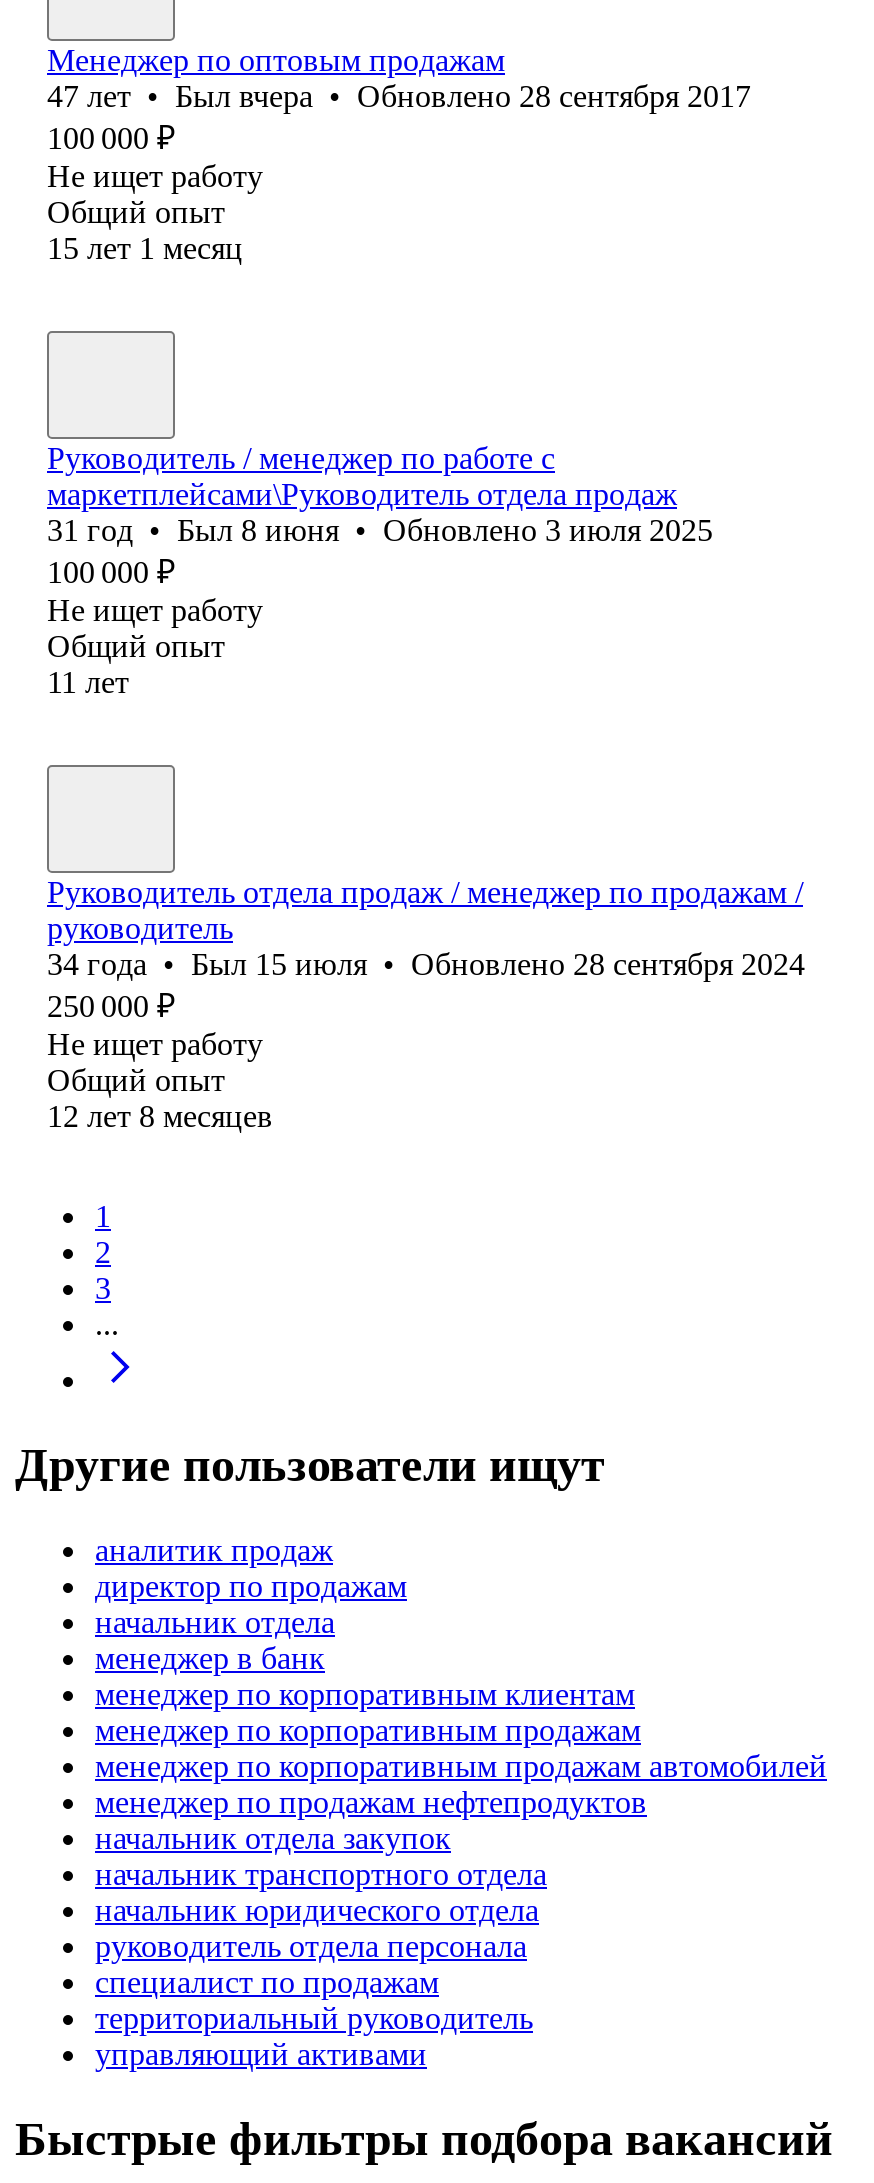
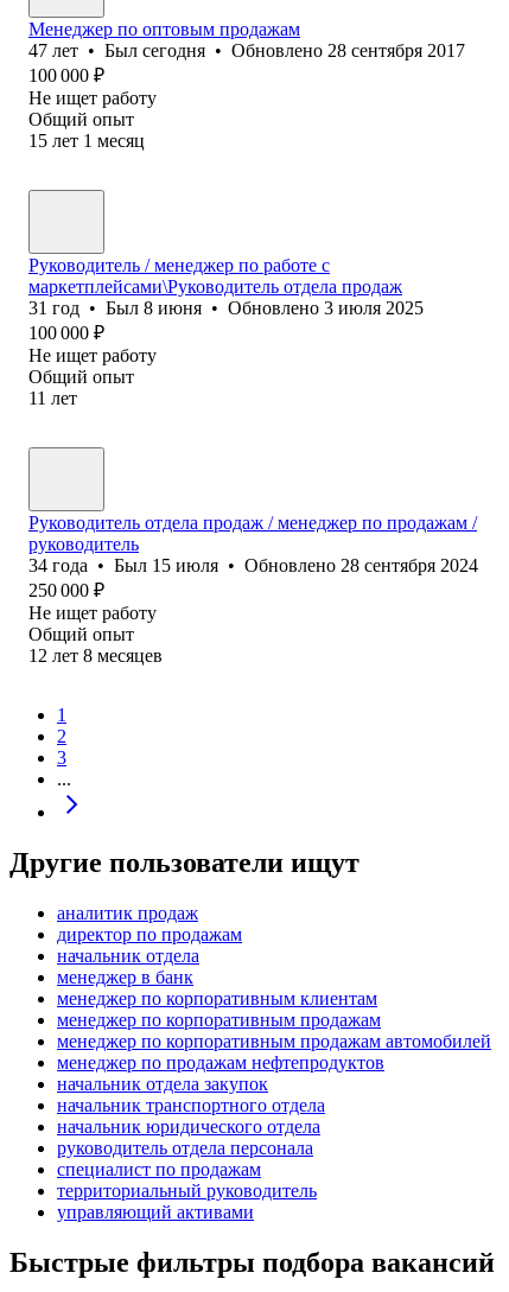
- 47 лет • Был вчера • Обновлено 28 сентября 2017
+ 47 лет • Был сегодня • Обновлено 28 сентября 2017
